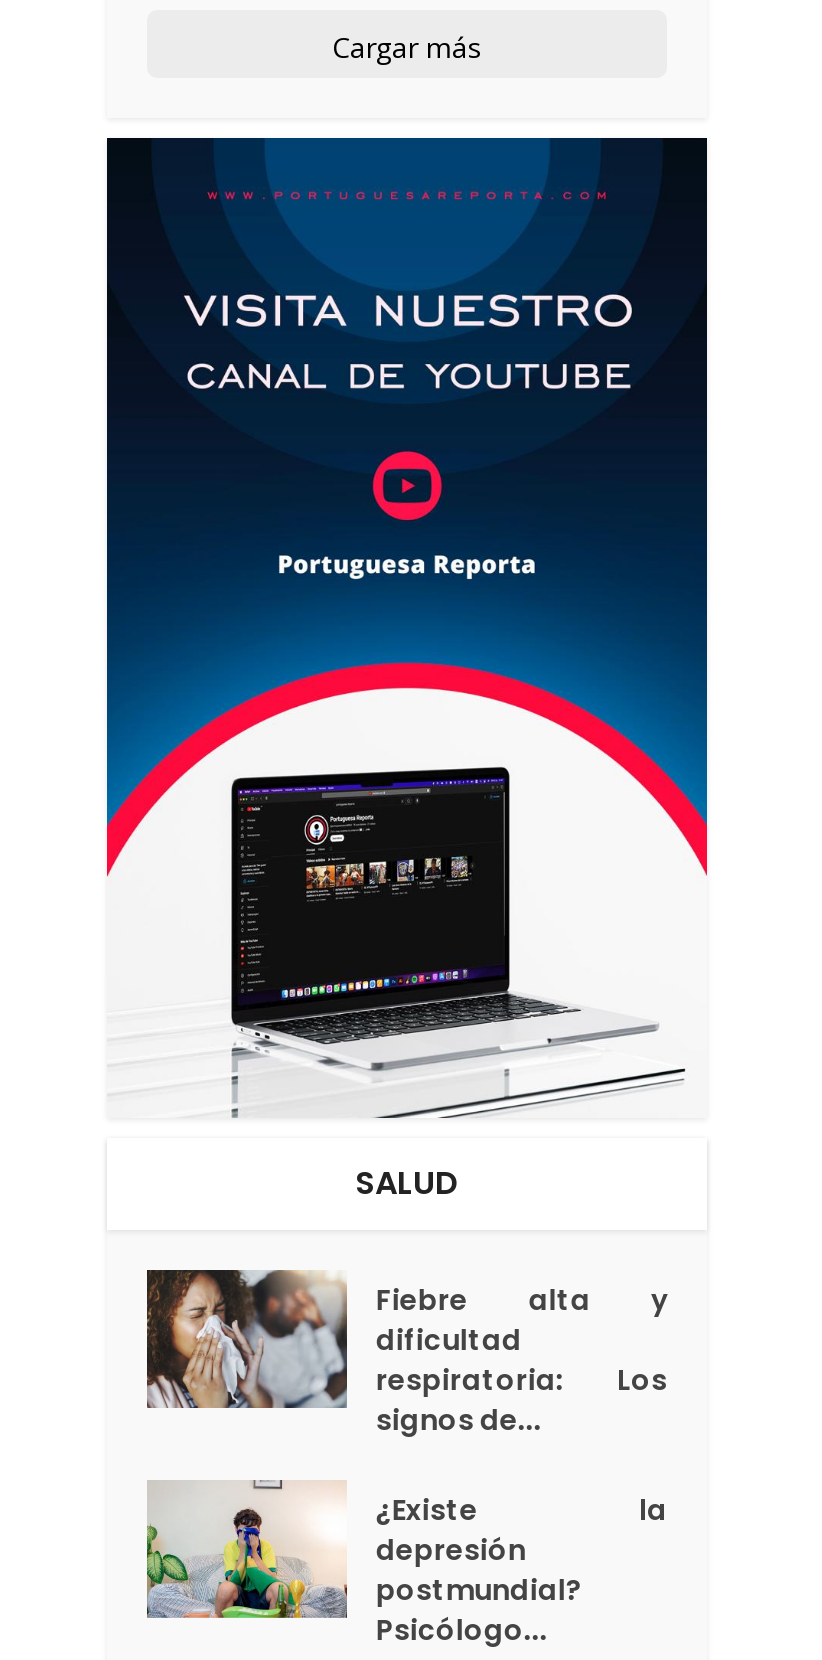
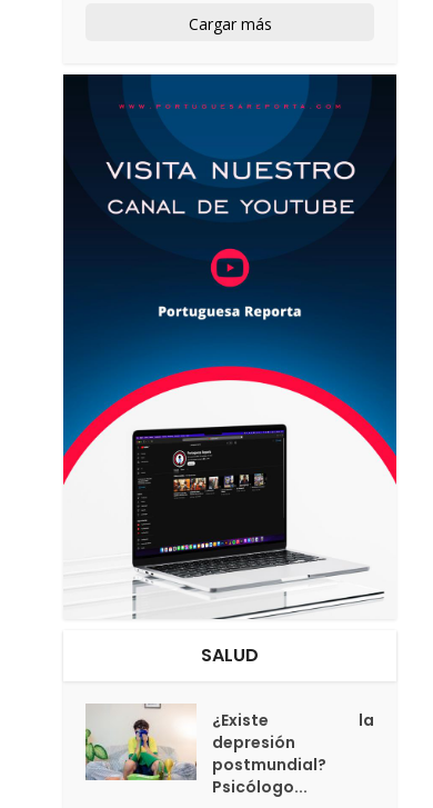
- [image]
- Fiebre alta y
- dificultad
- respiratoria: Los
- signos de...
